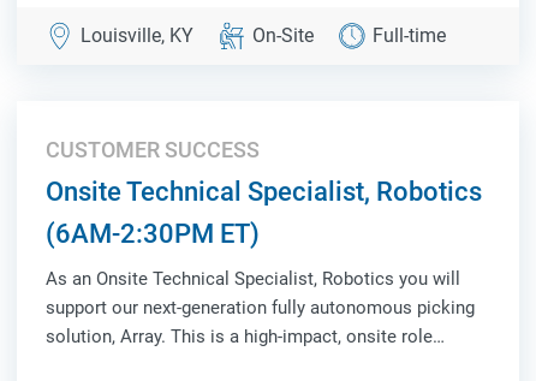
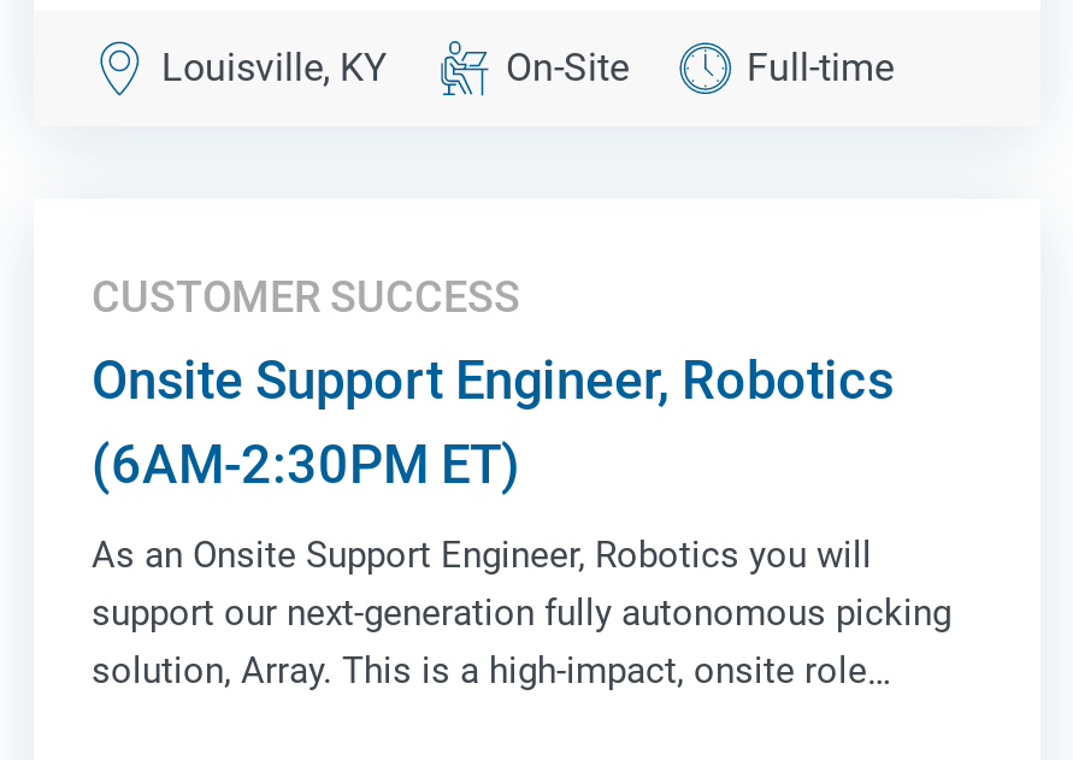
- Onsite Technical Specialist, Robotics
+ Onsite Support Engineer, Robotics

- As an Onsite Technical Specialist, Robotics you will
+ As an Onsite Support Engineer, Robotics you will
